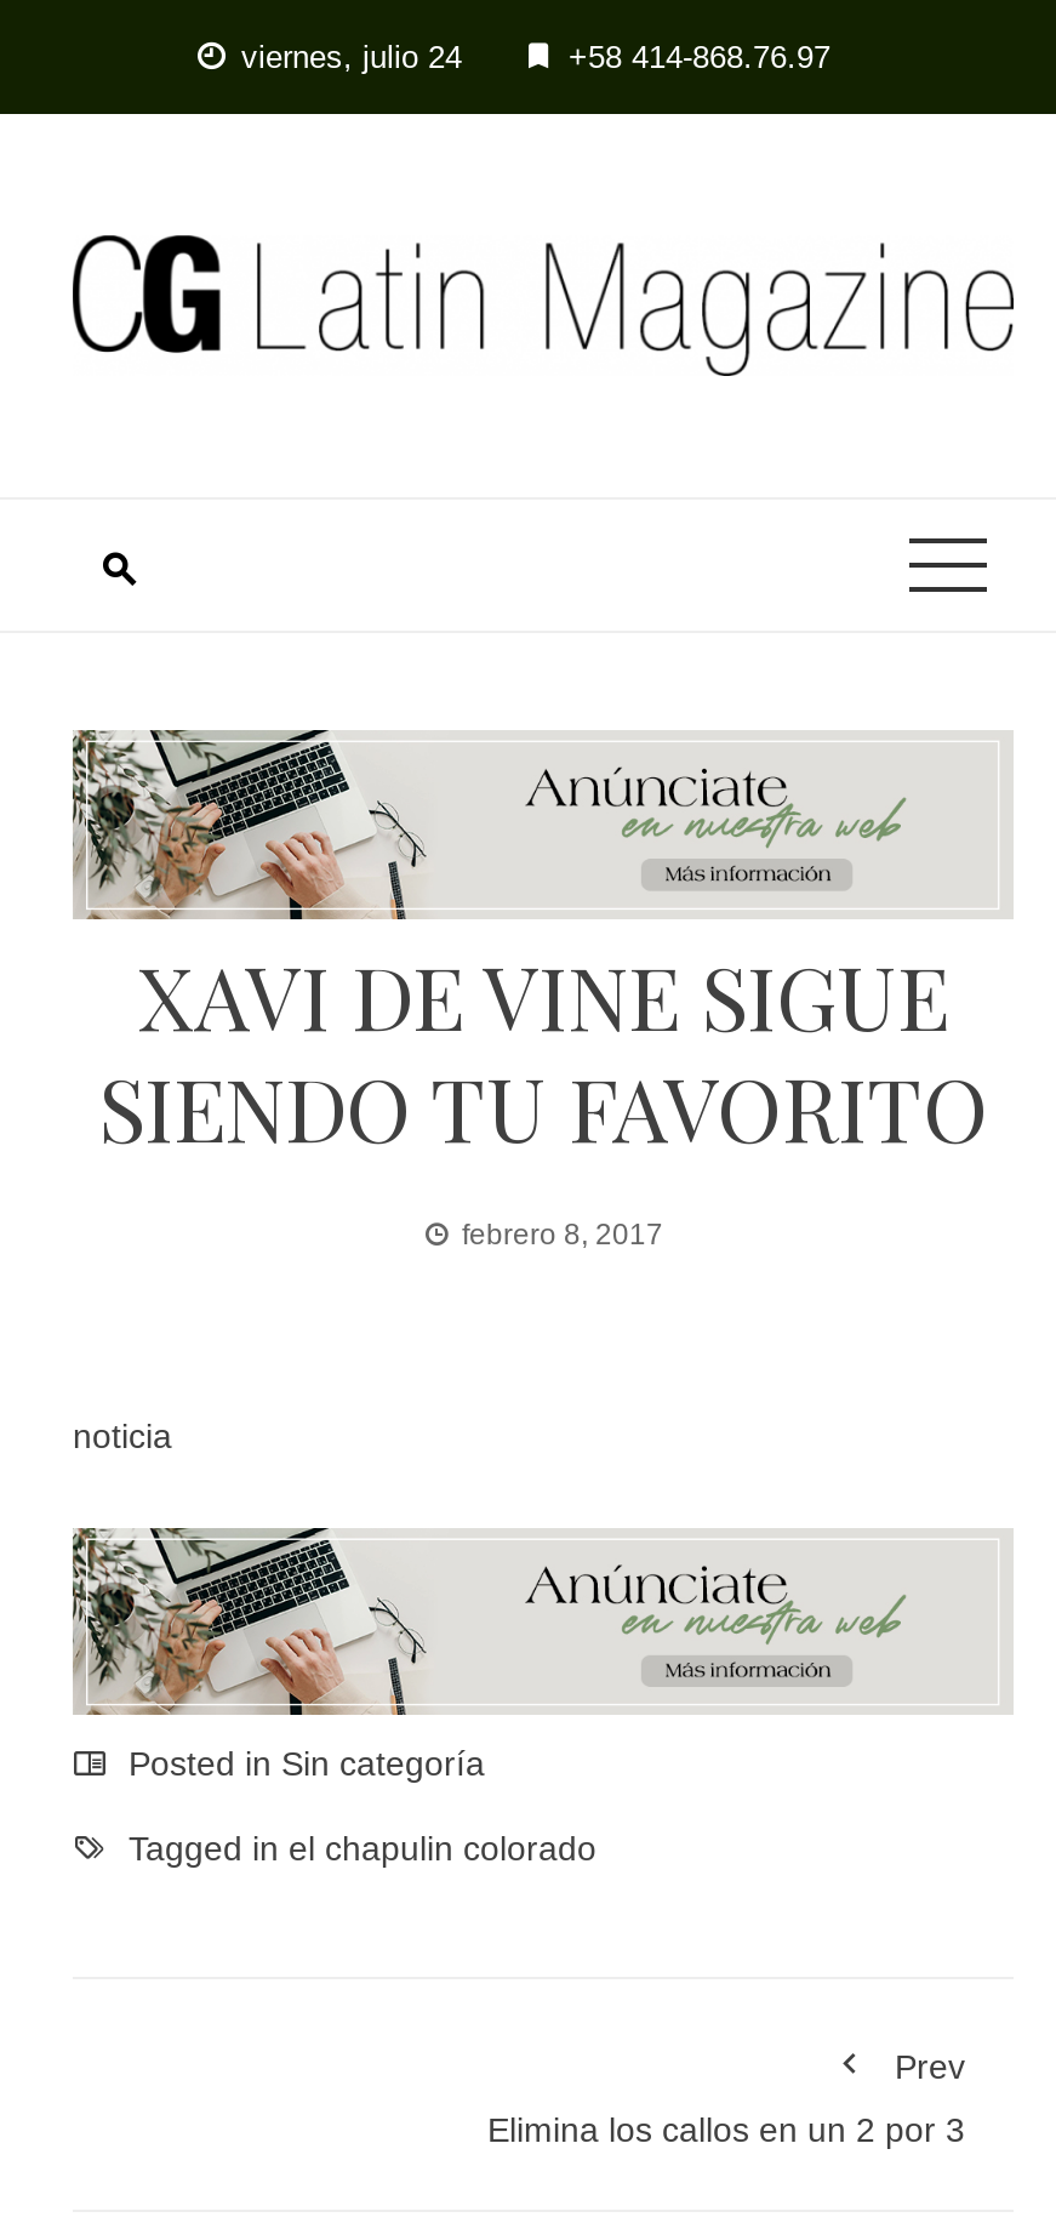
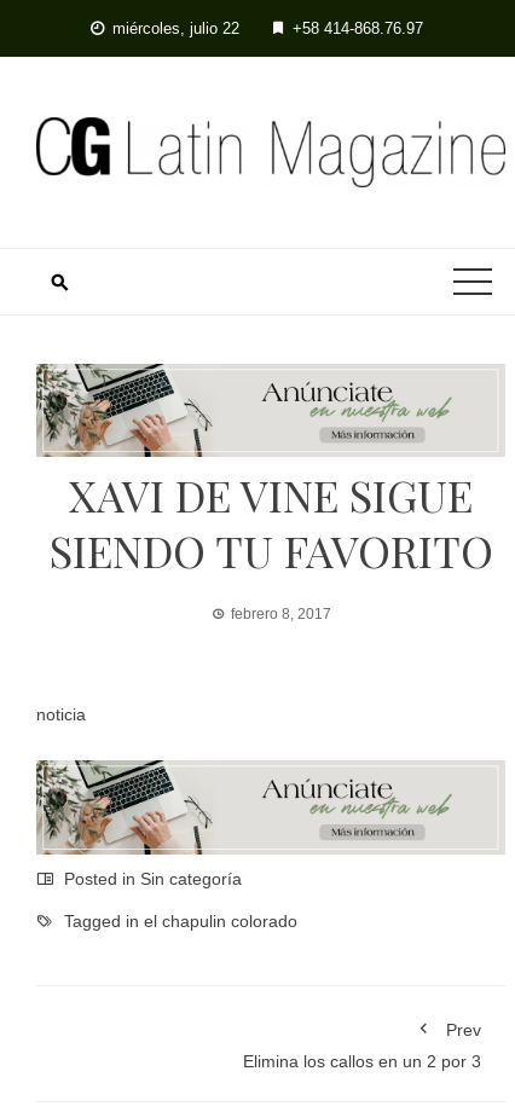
- viernes, julio 24
+ miércoles, julio 22
